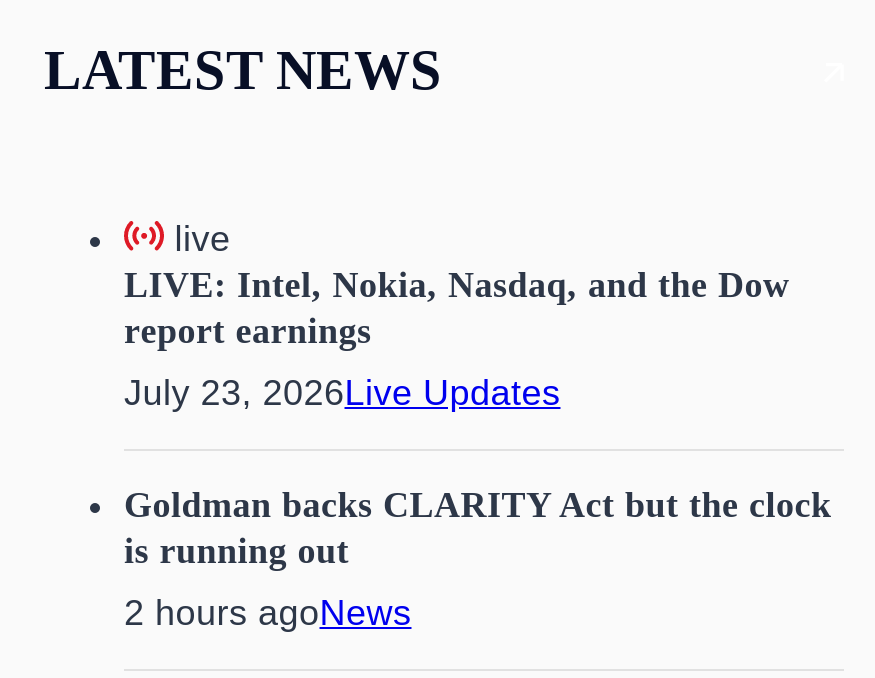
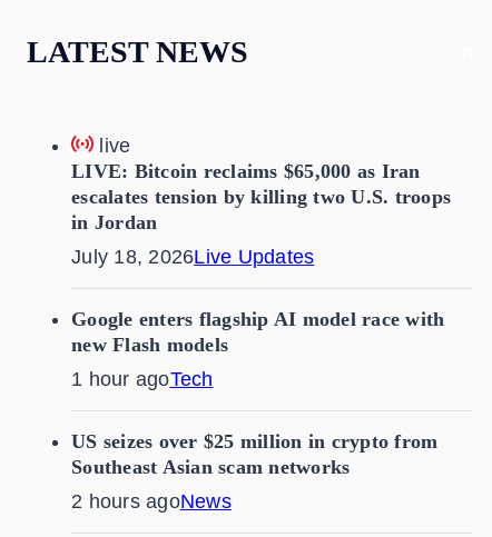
- LIVE: Intel, Nokia, Nasdaq, and the Dow
- report earnings
- July 23, 2026Live Updates
- Goldman backs CLARITY Act but the clock
- is running out
+ LIVE: Bitcoin reclaims $65,000 as Iran
+ escalates tension by killing two U.S. troops
+ in Jordan
+ July 18, 2026Live Updates
+ Google enters flagship AI model race with
+ new Flash models
+ 1 hour agoTech
+ US seizes over $25 million in crypto from
+ Southeast Asian scam networks
